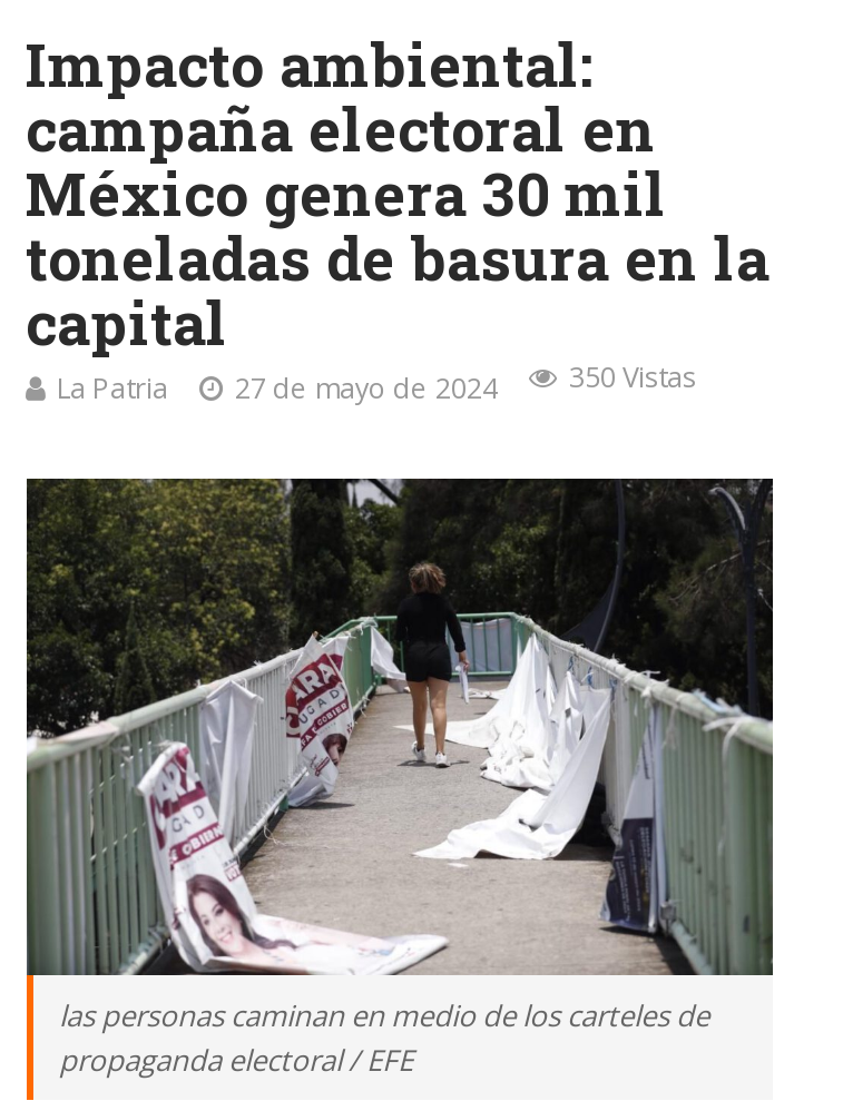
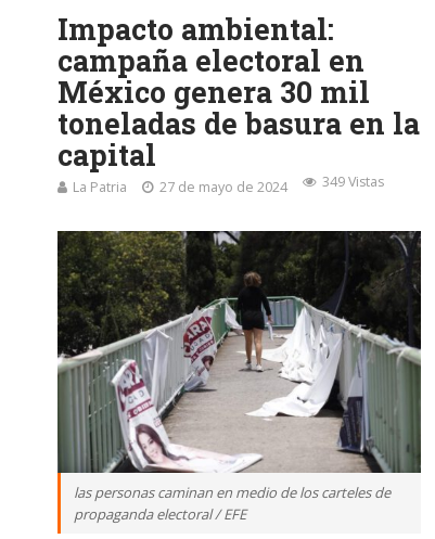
- La Patria 27 de mayo de 2024 350 Vistas
+ La Patria 27 de mayo de 2024 349 Vistas
